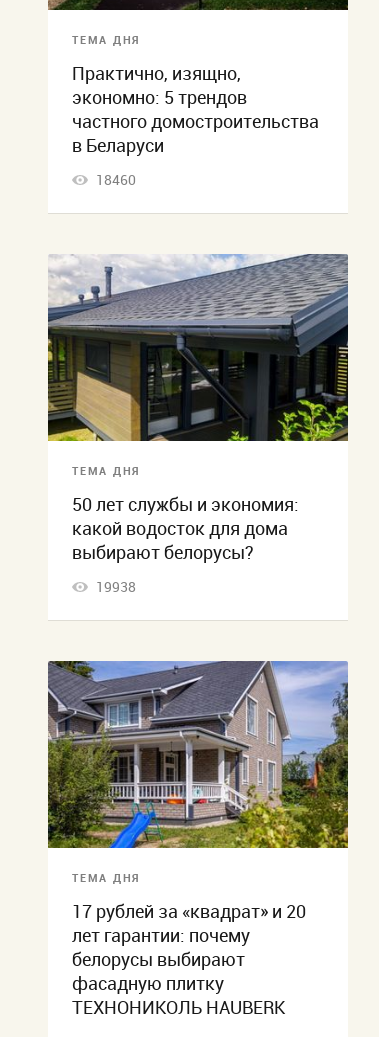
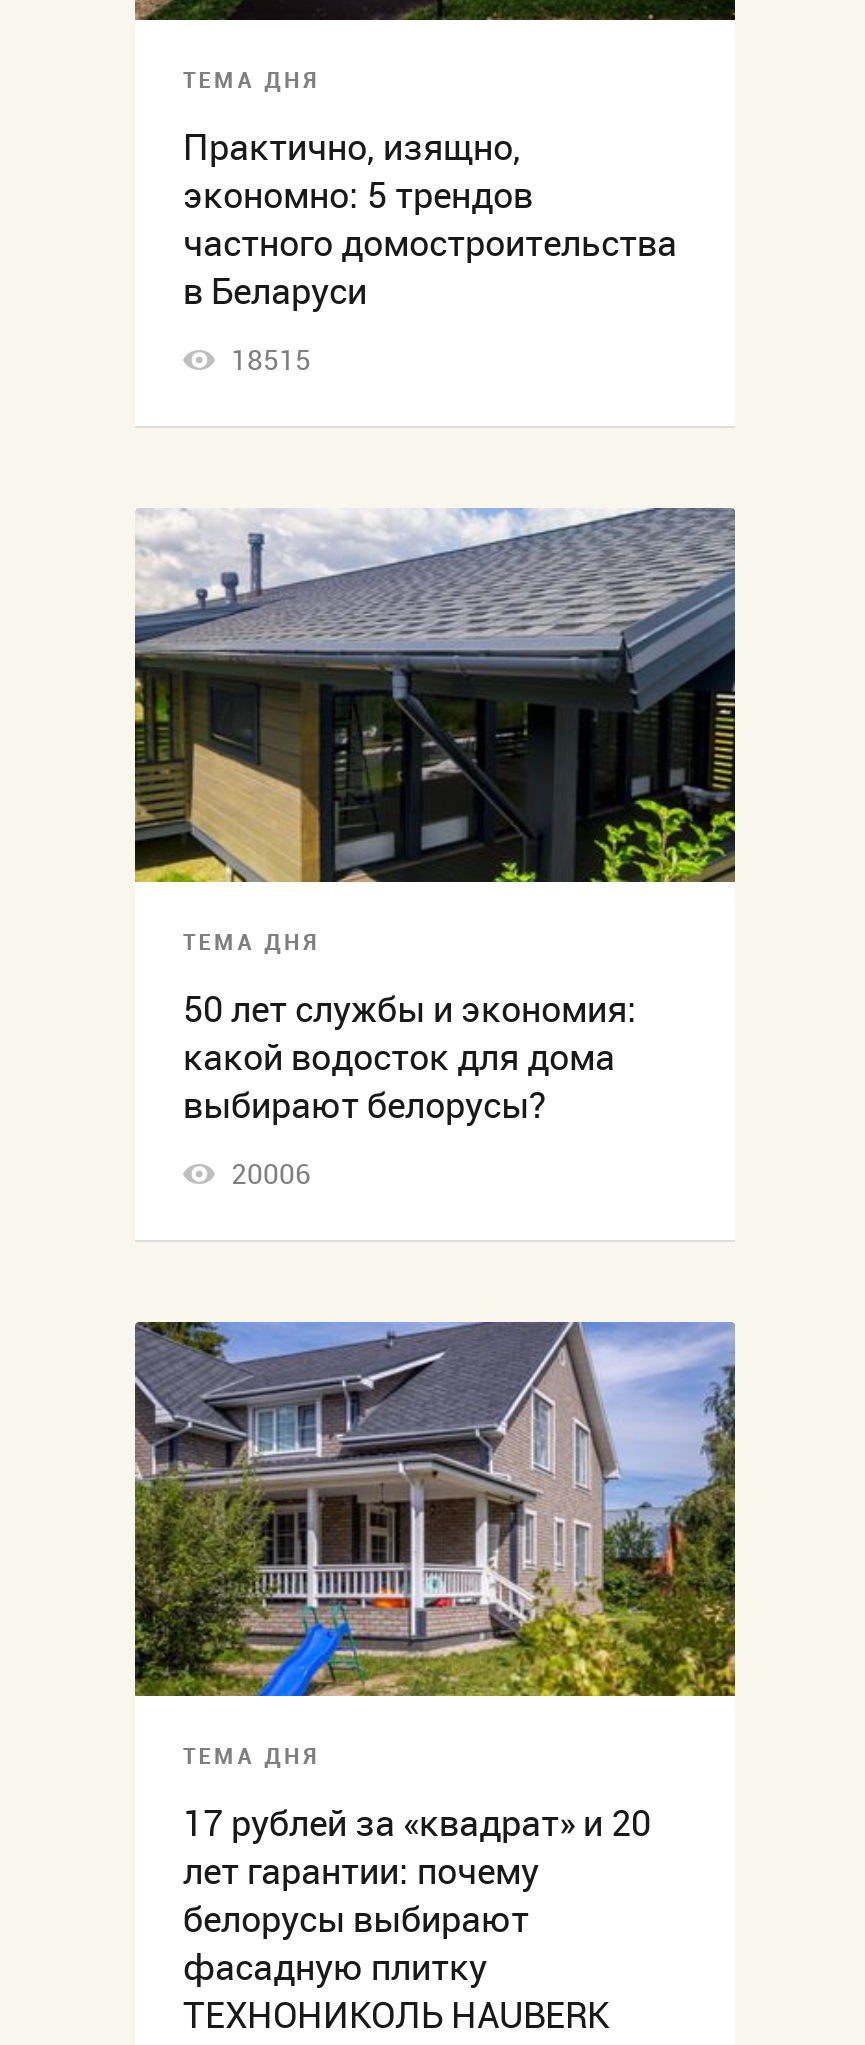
- 18460
+ 18515

- 19938
+ 20006
